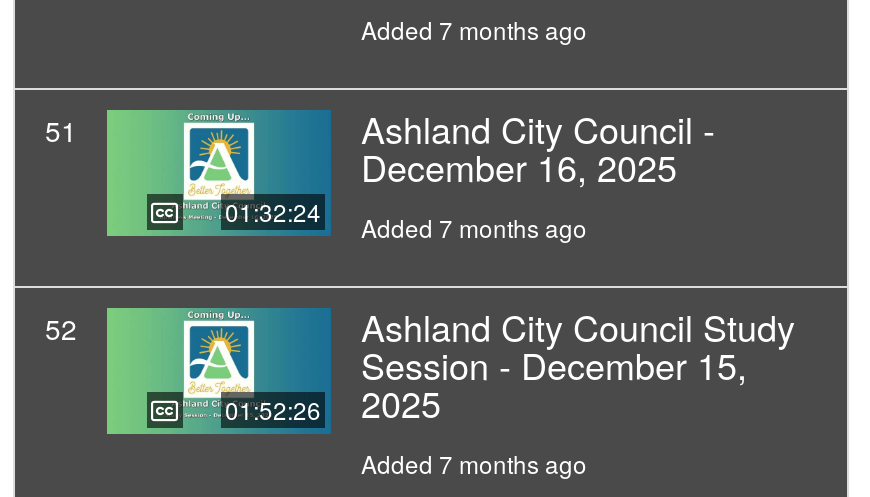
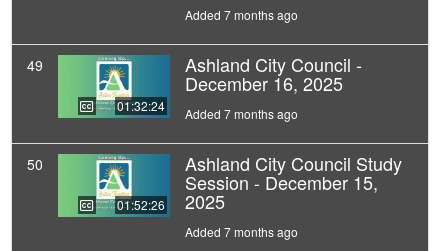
- 51
+ 49

- 52
+ 50
